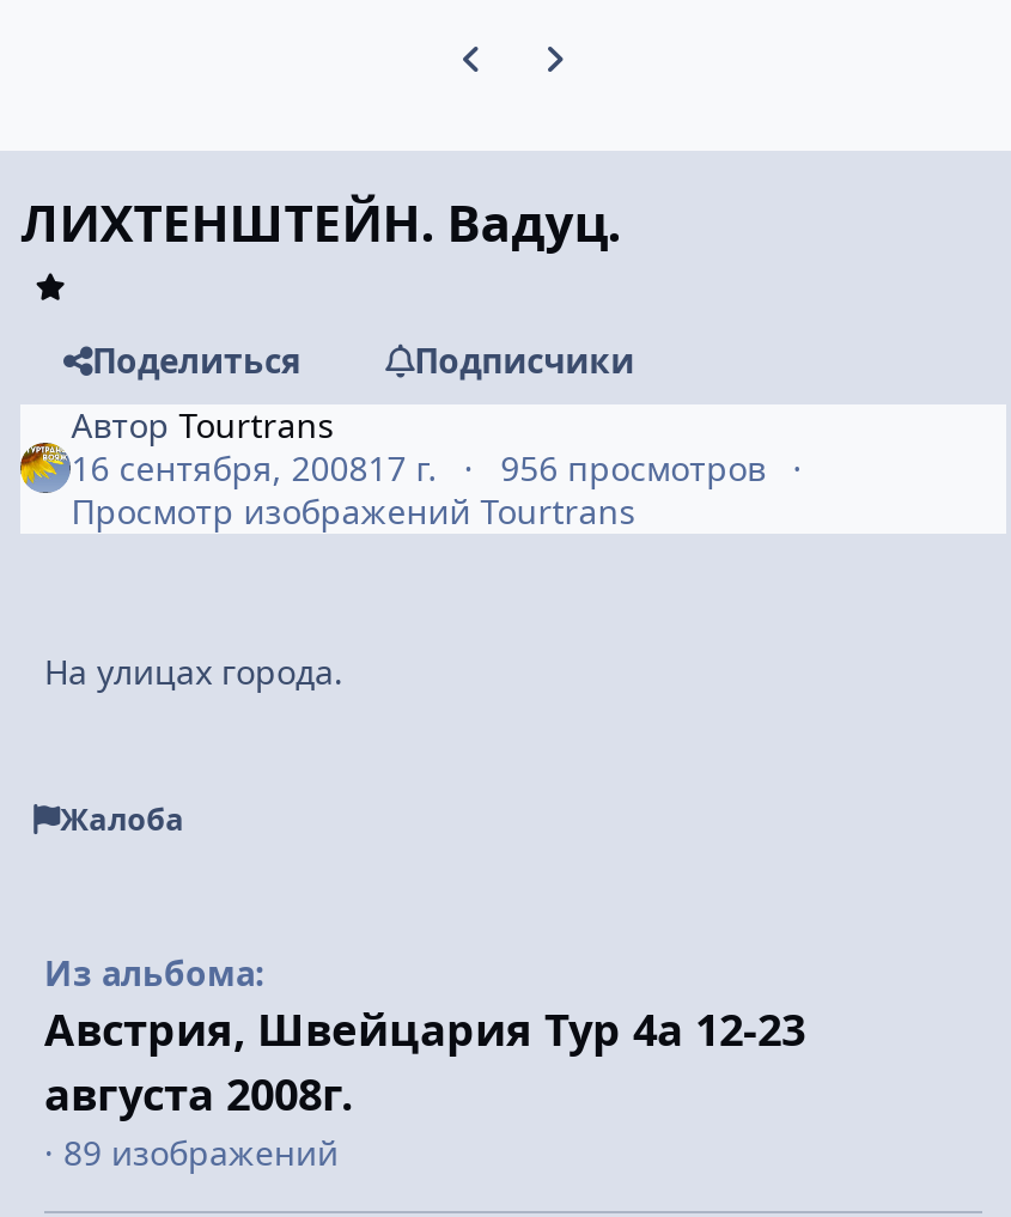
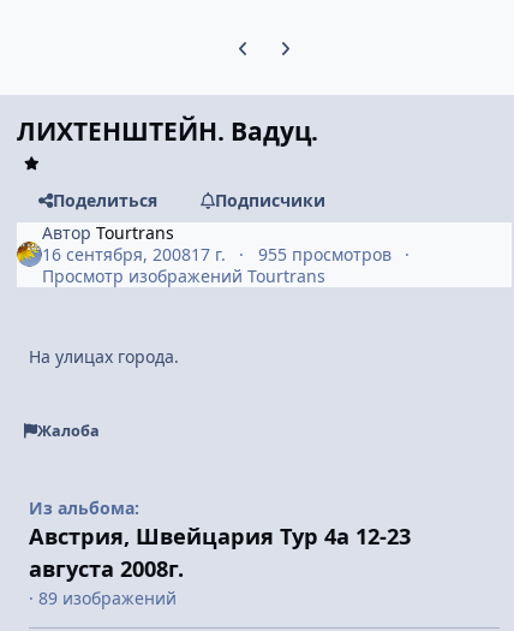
- 16 сентября, 200817 г. 956 просмотров
+ 16 сентября, 200817 г. 955 просмотров
